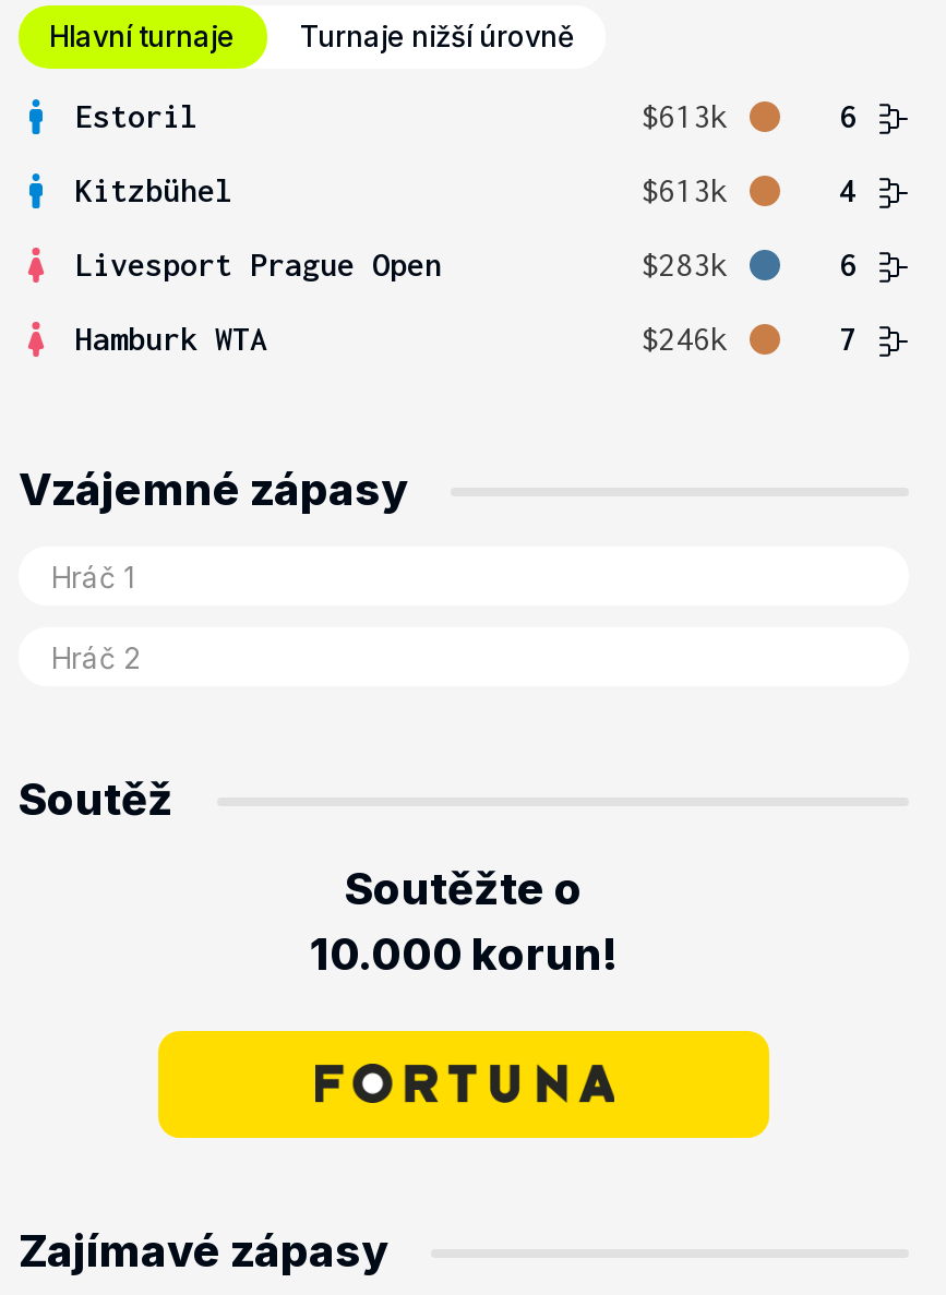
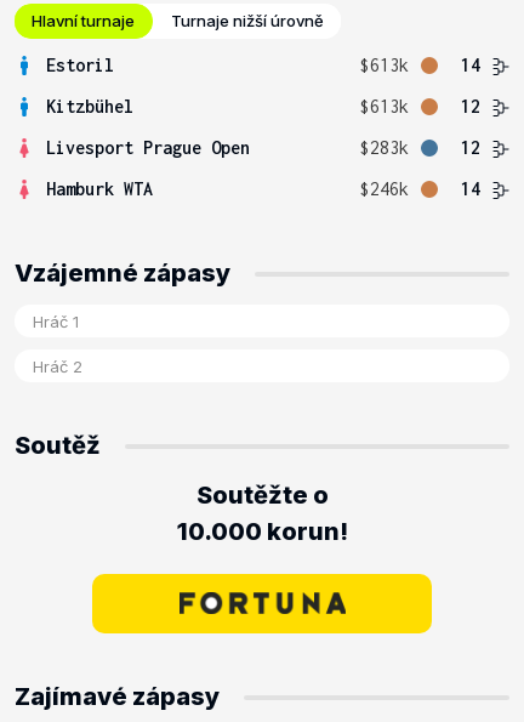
- 6
+ 14

- 4
+ 12

- 6
+ 12

- 7
+ 14
